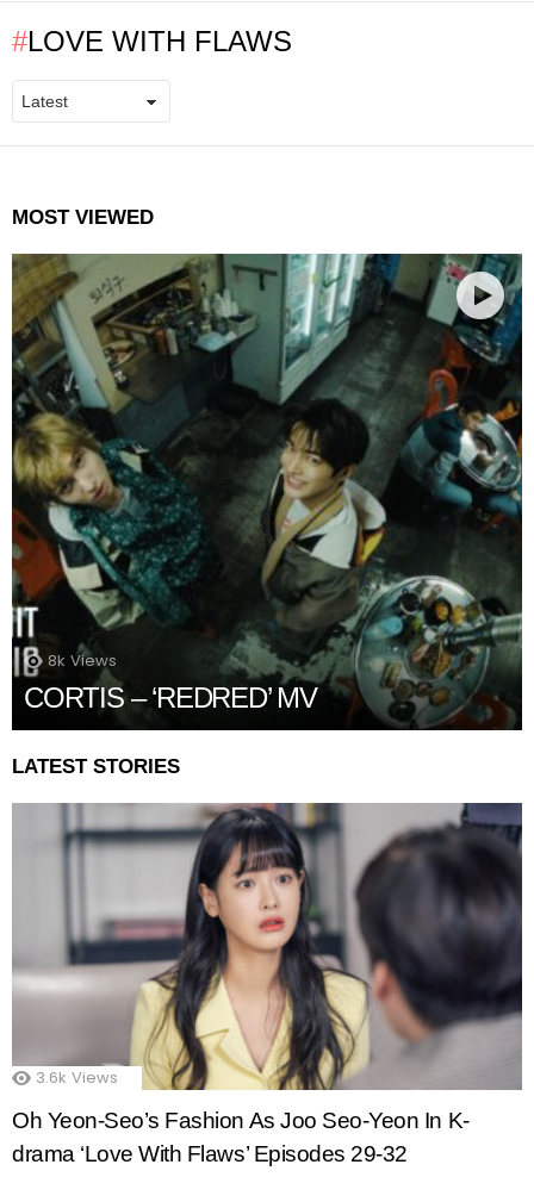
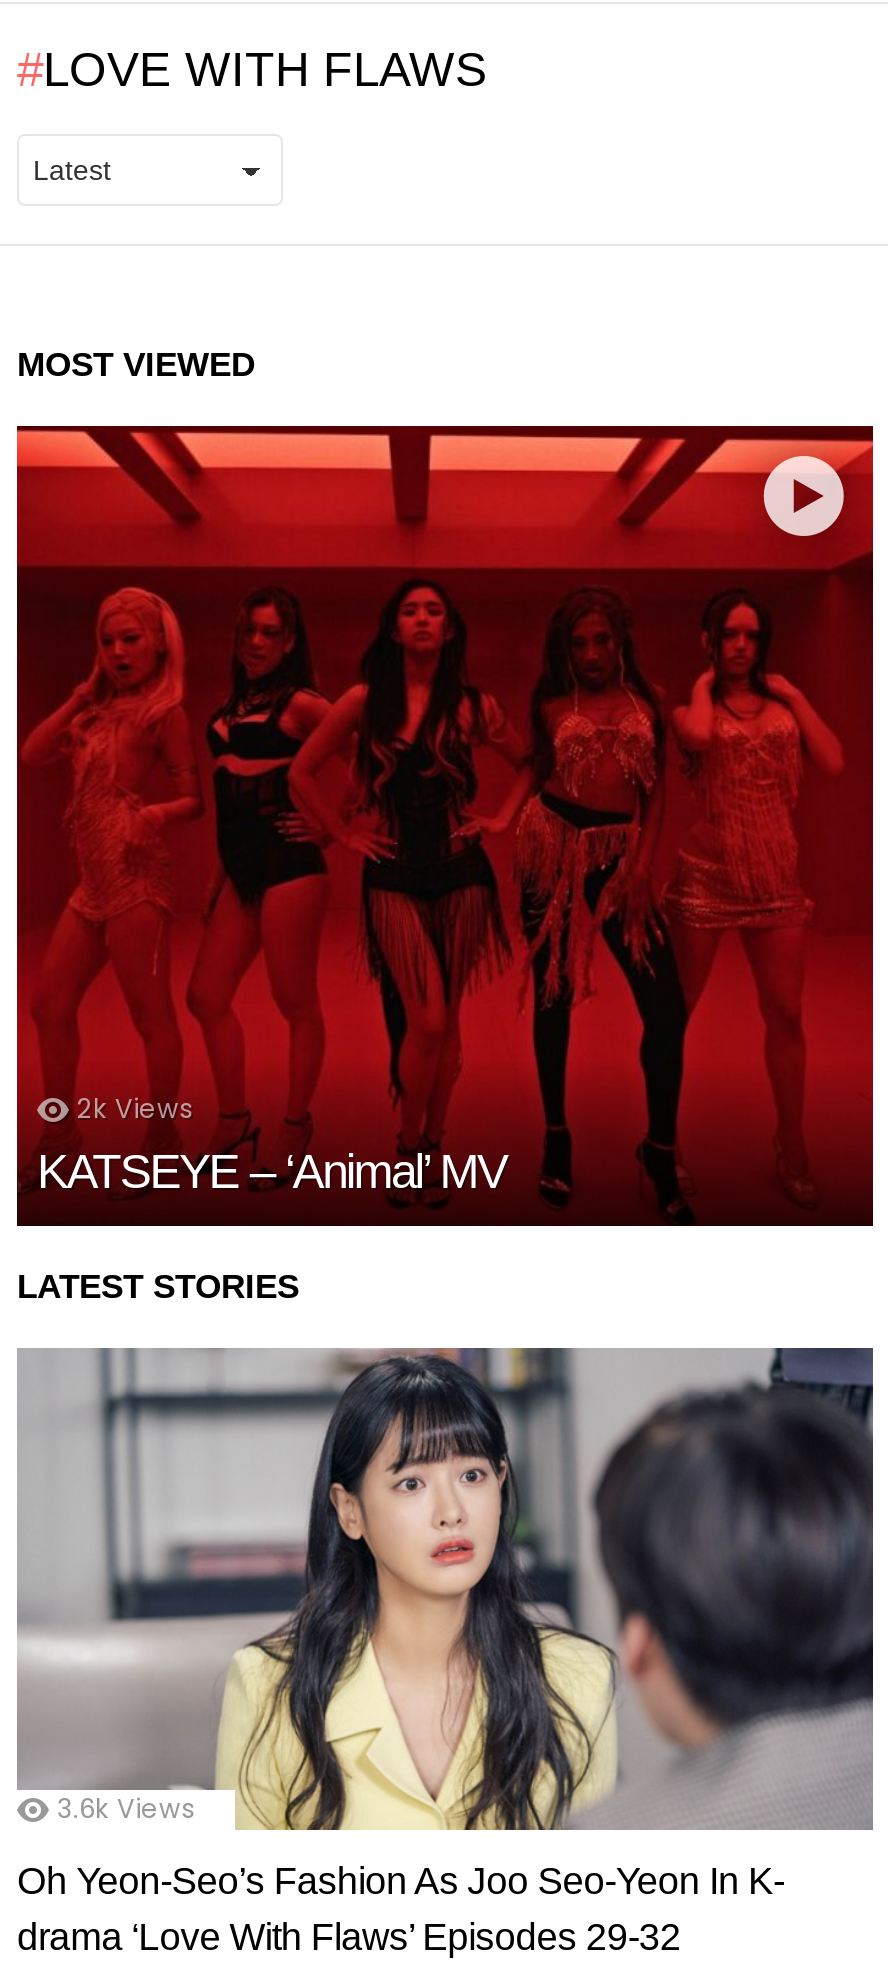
- [image]
- 8k Views
+ [image]
+ 2k Views

- CORTIS – ‘REDRED’ MV
+ KATSEYE – ‘Animal’ MV
